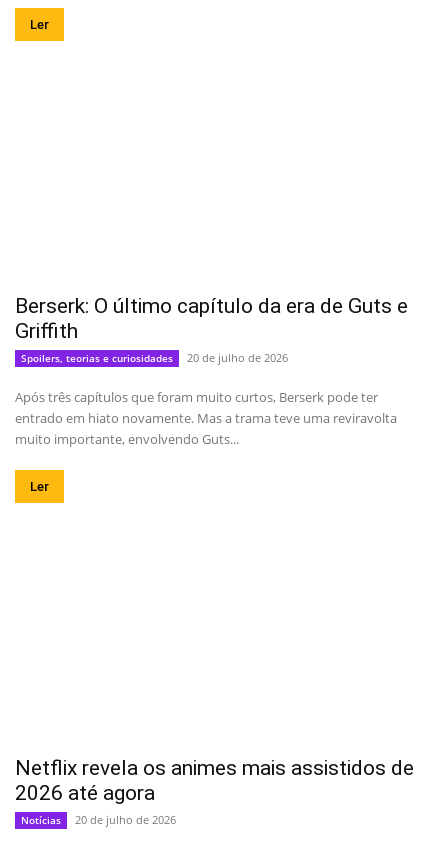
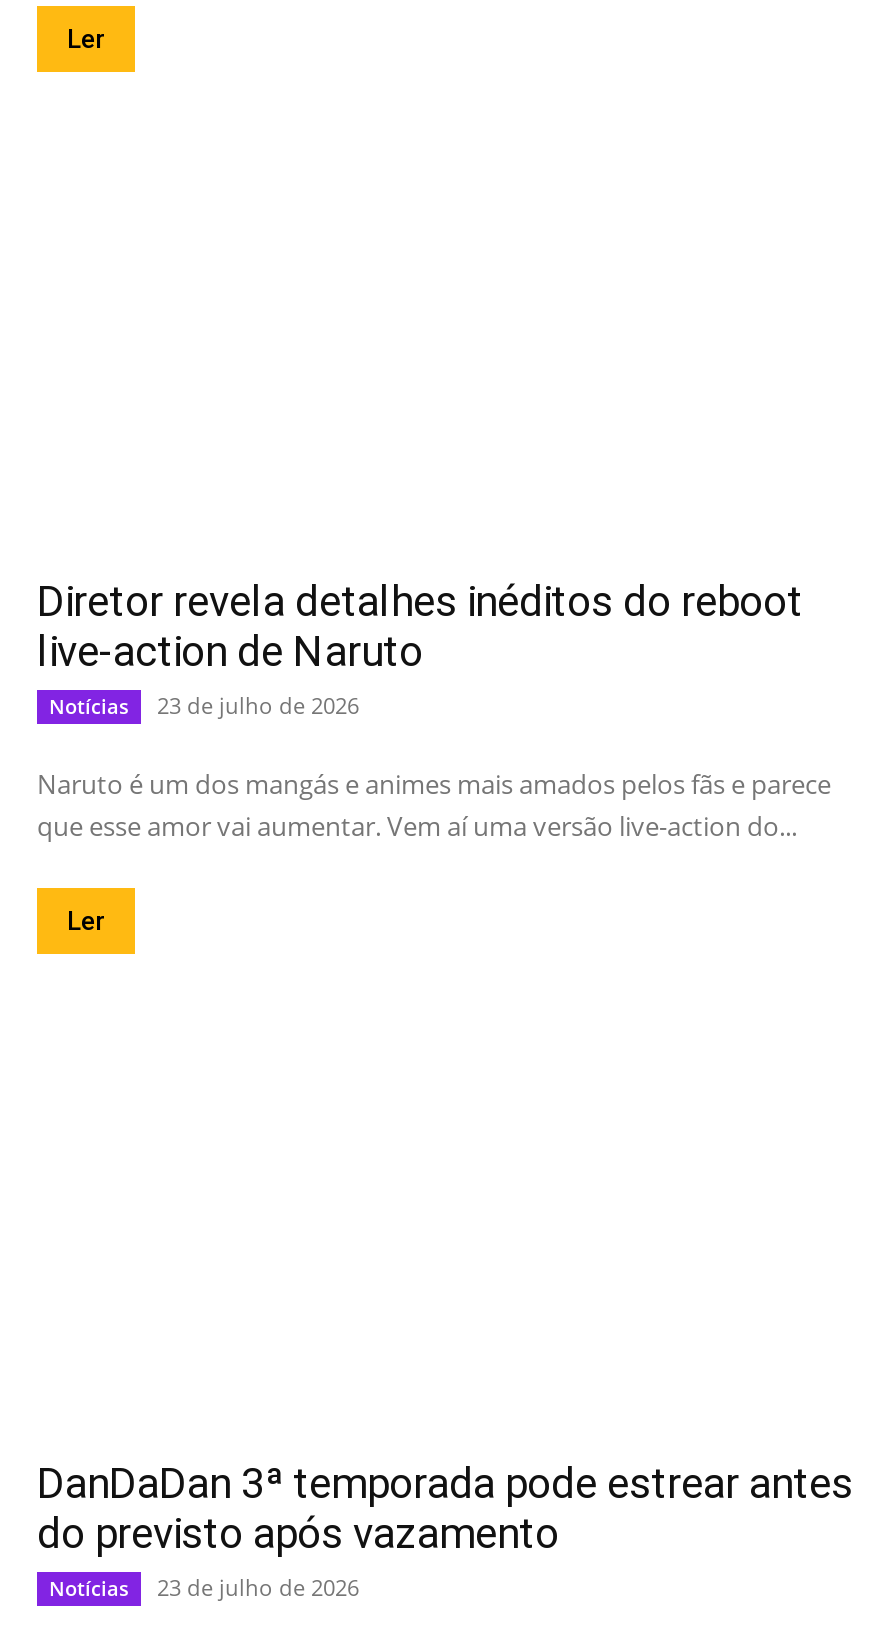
- Berserk: O último capítulo da era de Guts e
- Griffith
- Spoilers, teorias e curiosidades
- 20 de julho de 2026
+ Diretor revela detalhes inéditos do reboot
+ live-action de Naruto
+ Notícias
+ 23 de julho de 2026

- Após três capítulos que foram muito curtos, Berserk pode ter
- entrado em hiato novamente. Mas a trama teve uma reviravolta
- muito importante, envolvendo Guts...
+ Naruto é um dos mangás e animes mais amados pelos fãs e parece
+ que esse amor vai aumentar. Vem aí uma versão live-action do...

- Netflix revela os animes mais assistidos de
- 2026 até agora
+ DanDaDan 3ª temporada pode estrear antes
+ do previsto após vazamento

- Notícias 20 de julho de 2026
+ Notícias 23 de julho de 2026
